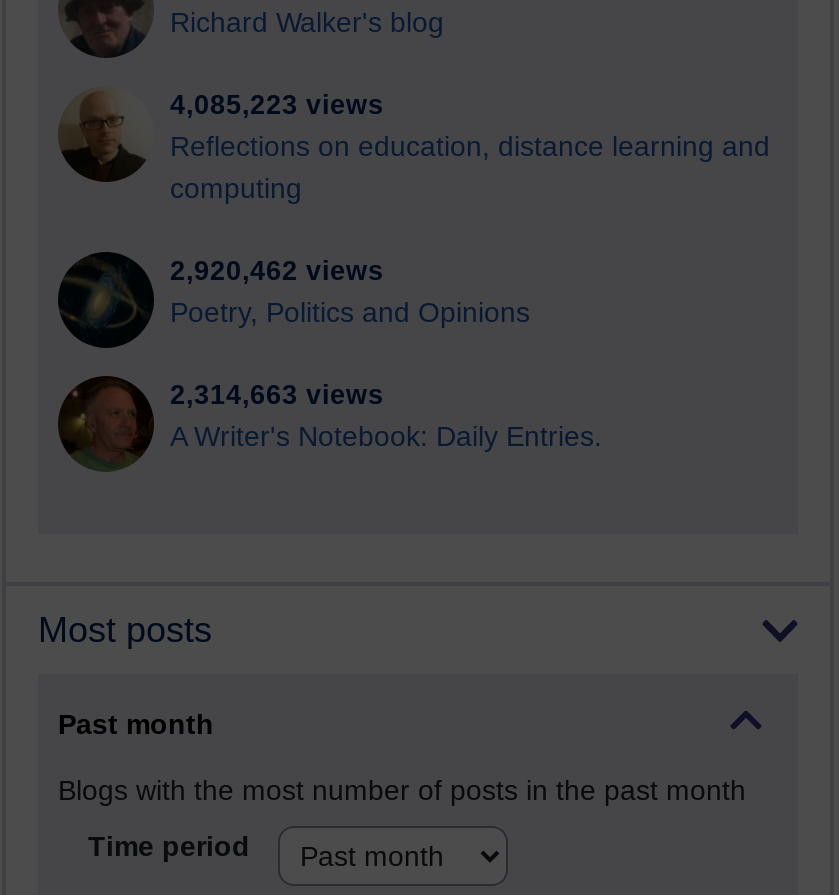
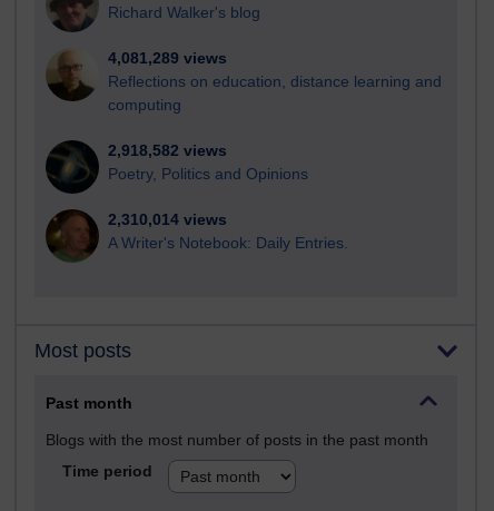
- 4,085,223 views
+ 4,081,289 views

- 2,920,462 views
+ 2,918,582 views

- 2,314,663 views
+ 2,310,014 views
